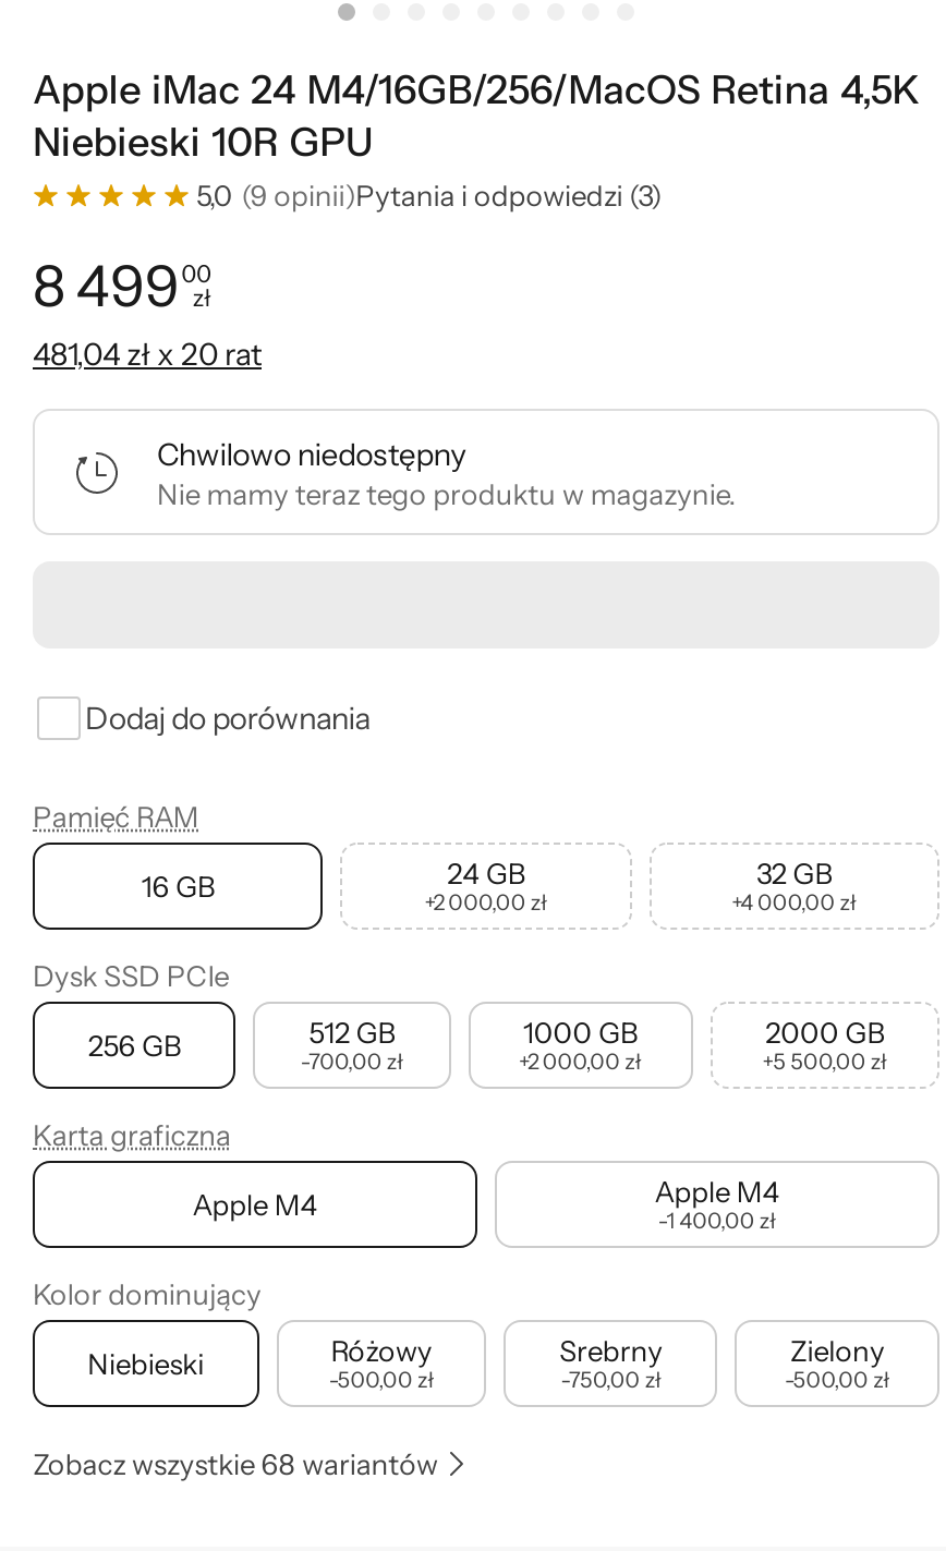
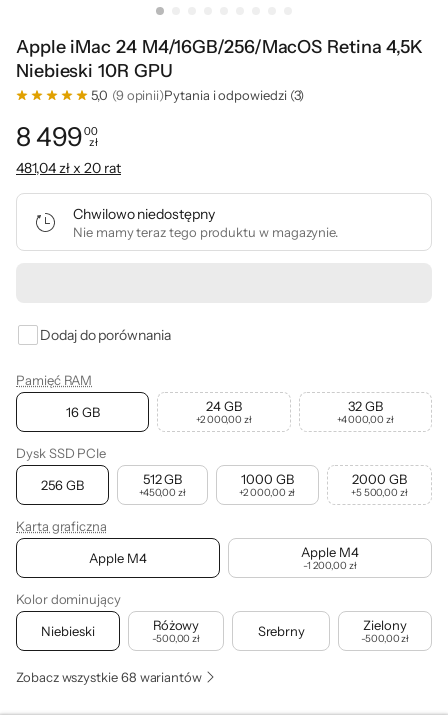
- -700,00 zł
+ +450,00 zł

- -1 400,00 zł
+ -1 200,00 zł

- -750,00 zł
